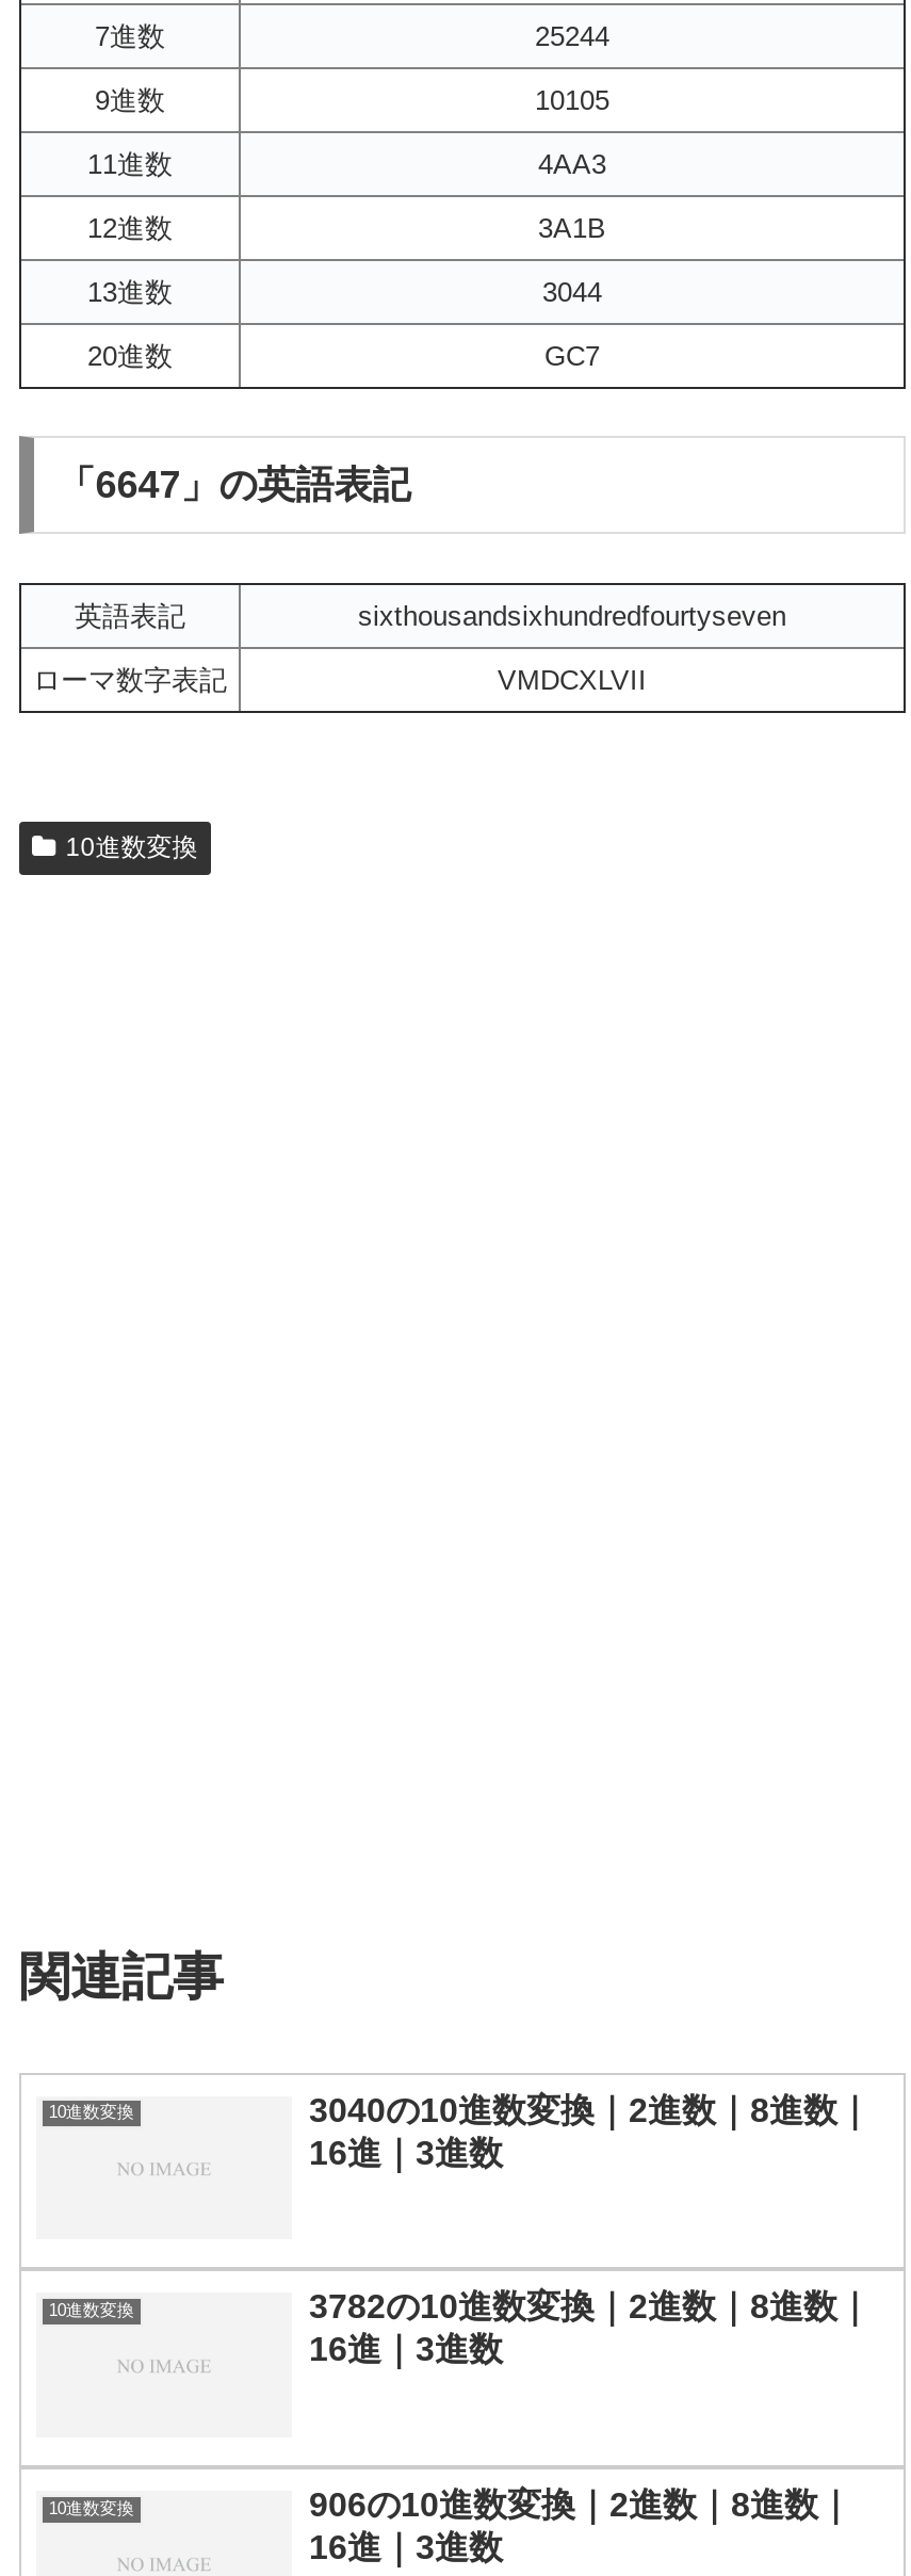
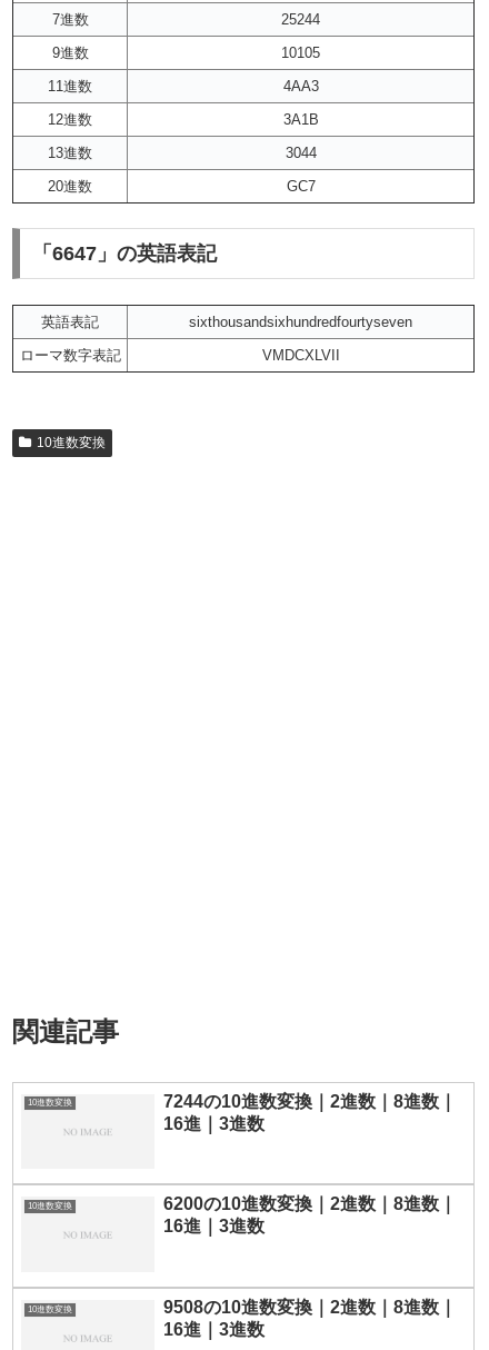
- 3040の10進数変換｜2進数｜8進数｜
+ 7244の10進数変換｜2進数｜8進数｜

- 3782の10進数変換｜2進数｜8進数｜
+ 6200の10進数変換｜2進数｜8進数｜

- 906の10進数変換｜2進数｜8進数｜
+ 9508の10進数変換｜2進数｜8進数｜
